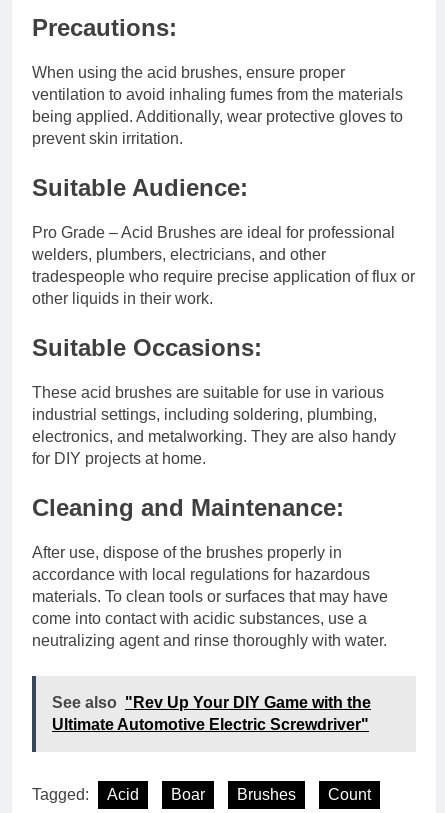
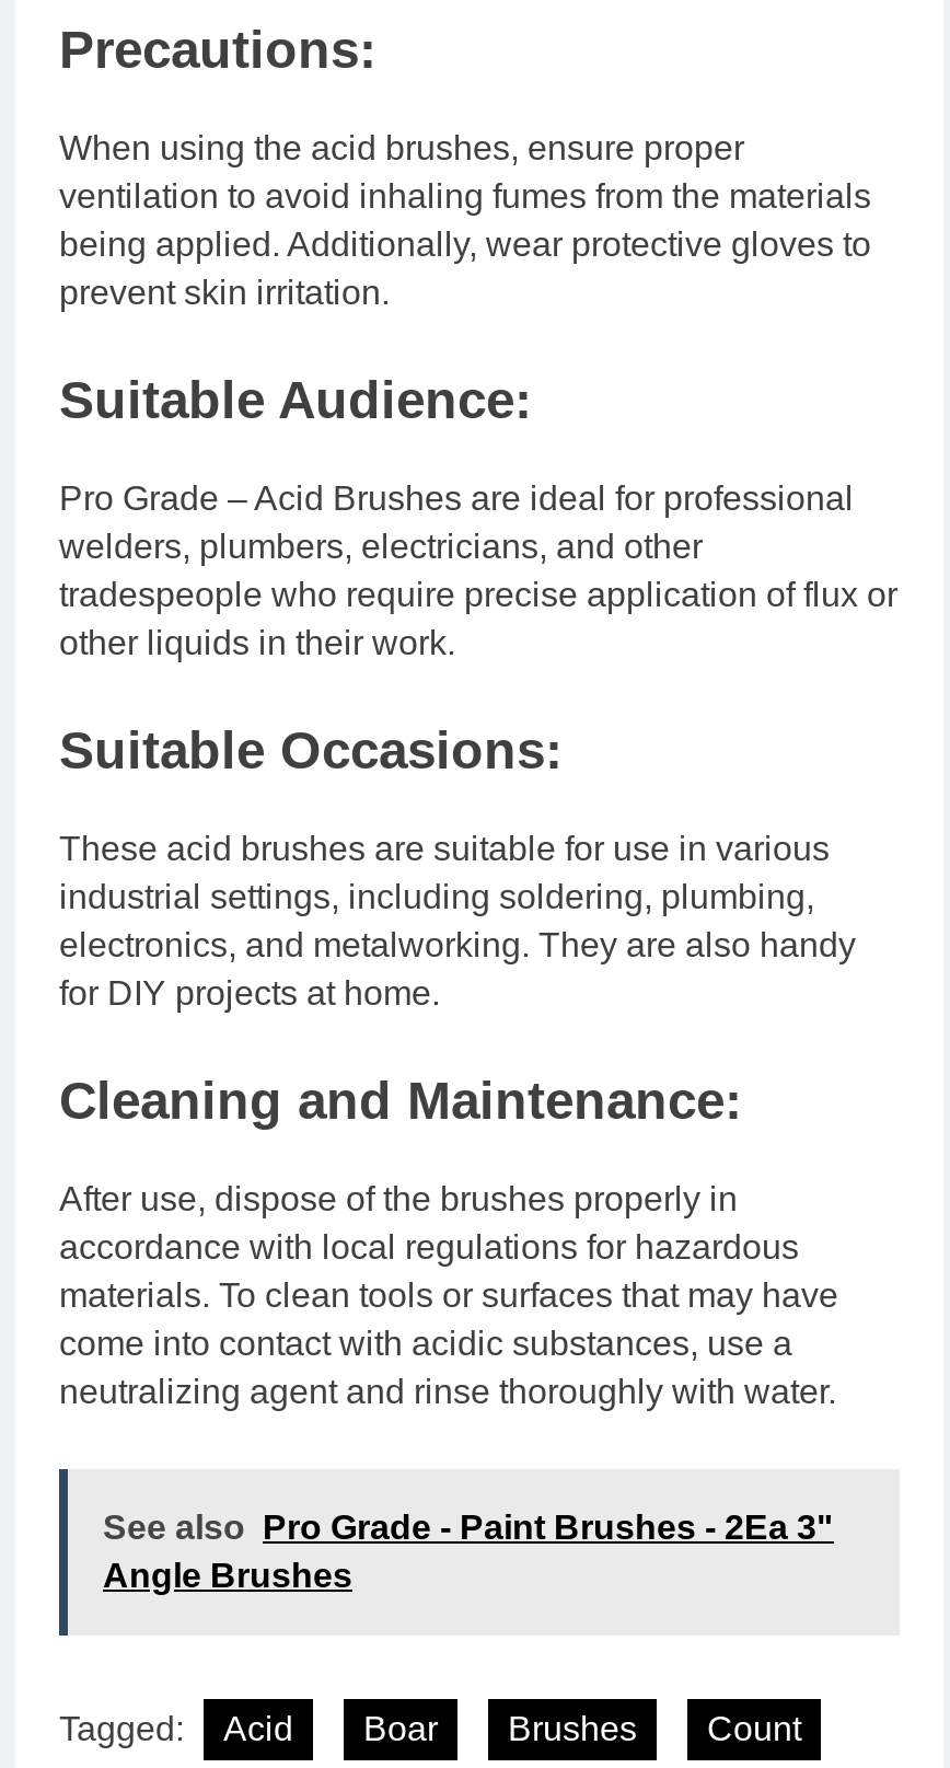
- See also "Rev Up Your DIY Game with the
- Ultimate Automotive Electric Screwdriver"
+ See also Pro Grade - Paint Brushes - 2Ea 3"
+ Angle Brushes
